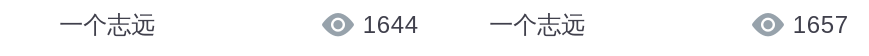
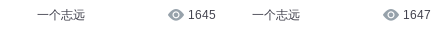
- 1644
+ 1645

- 1657
+ 1647
